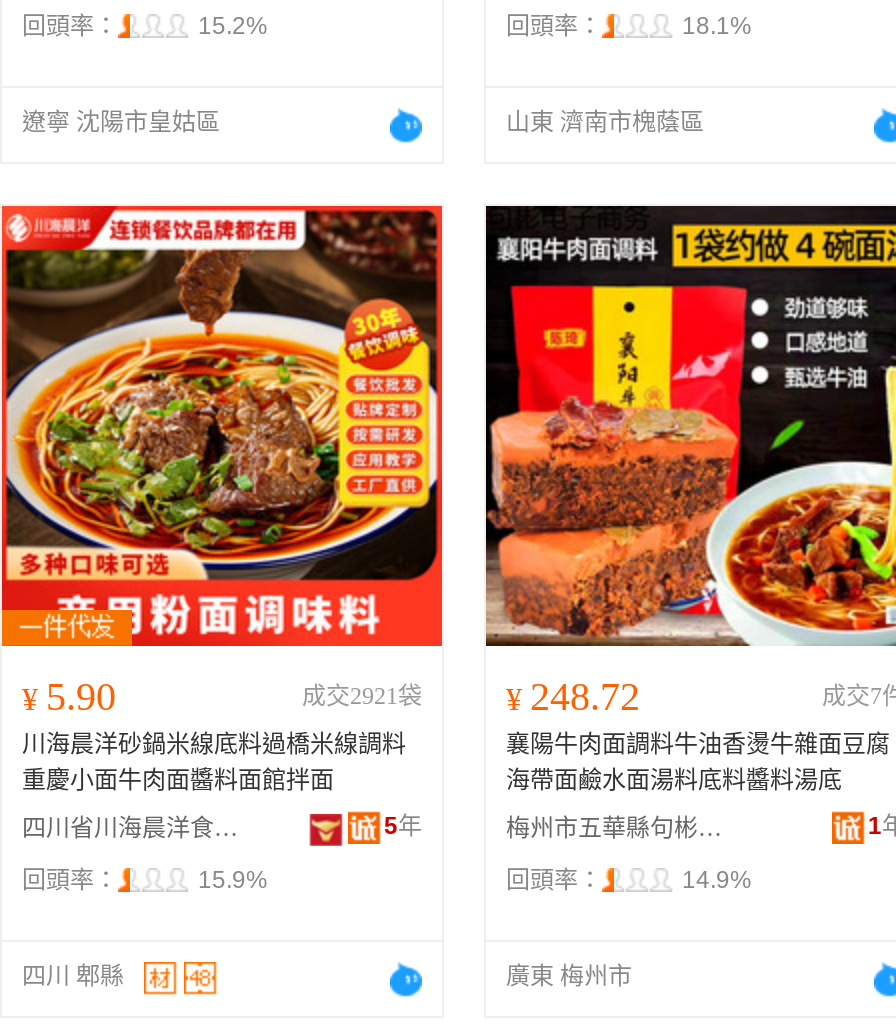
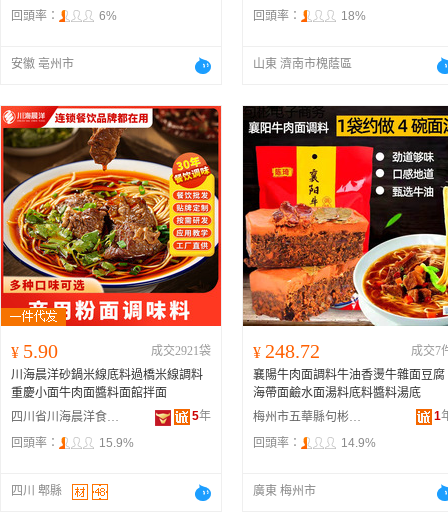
- 15.2%
+ 6%

- 18.1%
+ 18%

- 遼寧 沈陽市皇姑區
+ 安徽 亳州市
